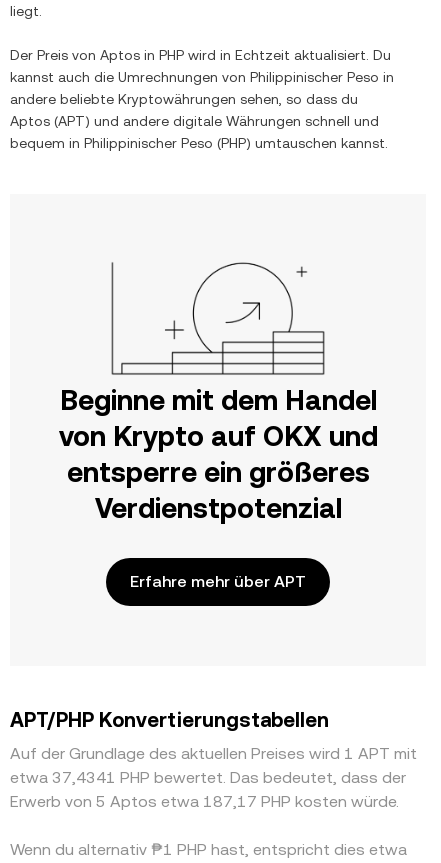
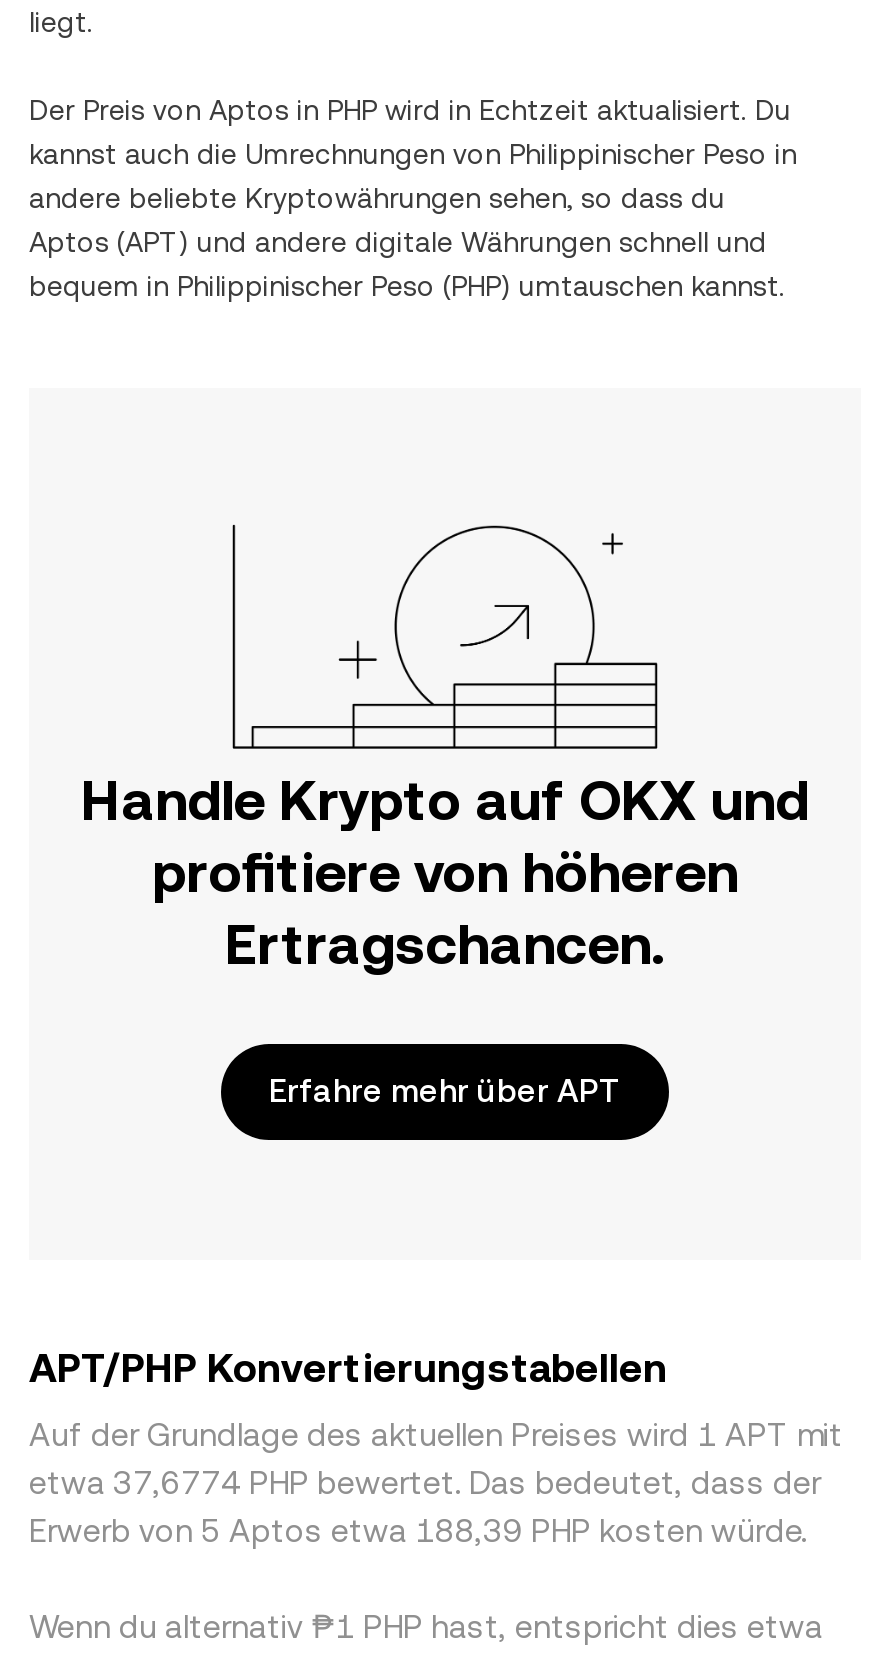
- Beginne mit dem Handel
- von Krypto auf OKX und
- entsperre ein größeres
- Verdienstpotenzial
+ Handle Krypto auf OKX und
+ profitiere von höheren
+ Ertragschancen.

- etwa 37,4341 PHP bewertet. Das bedeutet, dass der
+ etwa 37,6774 PHP bewertet. Das bedeutet, dass der

- Erwerb von 5 Aptos etwa 187,17 PHP kosten würde.
+ Erwerb von 5 Aptos etwa 188,39 PHP kosten würde.
